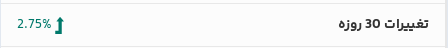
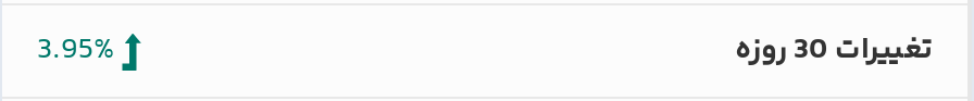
- 2.75%
+ 3.95%
